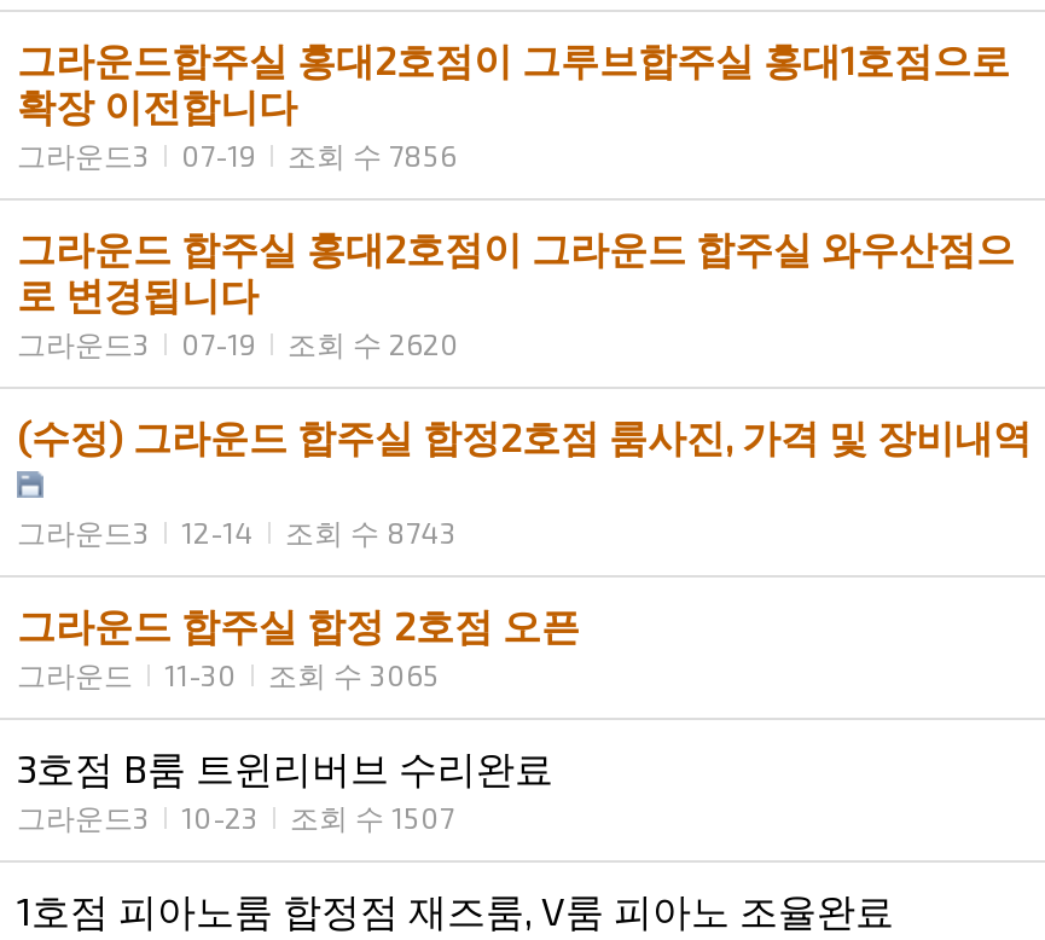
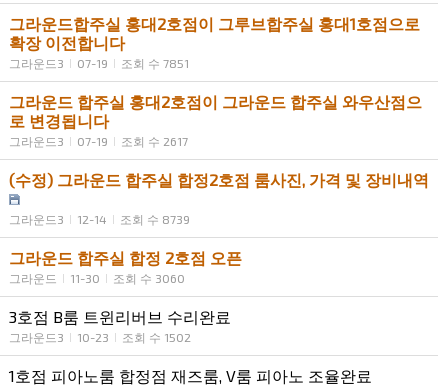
- 그라운드3 07-19 조회 수 7856
+ 그라운드3 07-19 조회 수 7851

- 그라운드3 07-19 조회 수 2620
+ 그라운드3 07-19 조회 수 2617

- 그라운드3 12-14 조회 수 8743
+ 그라운드3 12-14 조회 수 8739

- 그라운드 11-30 조회 수 3065
+ 그라운드 11-30 조회 수 3060

- 그라운드3 10-23 조회 수 1507
+ 그라운드3 10-23 조회 수 1502
